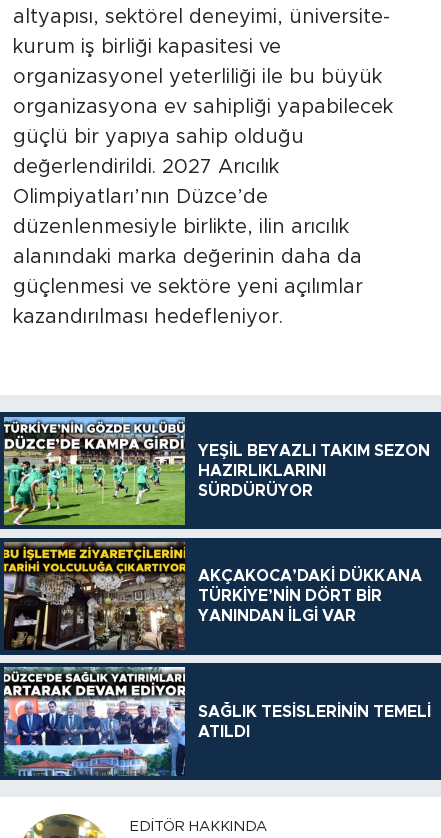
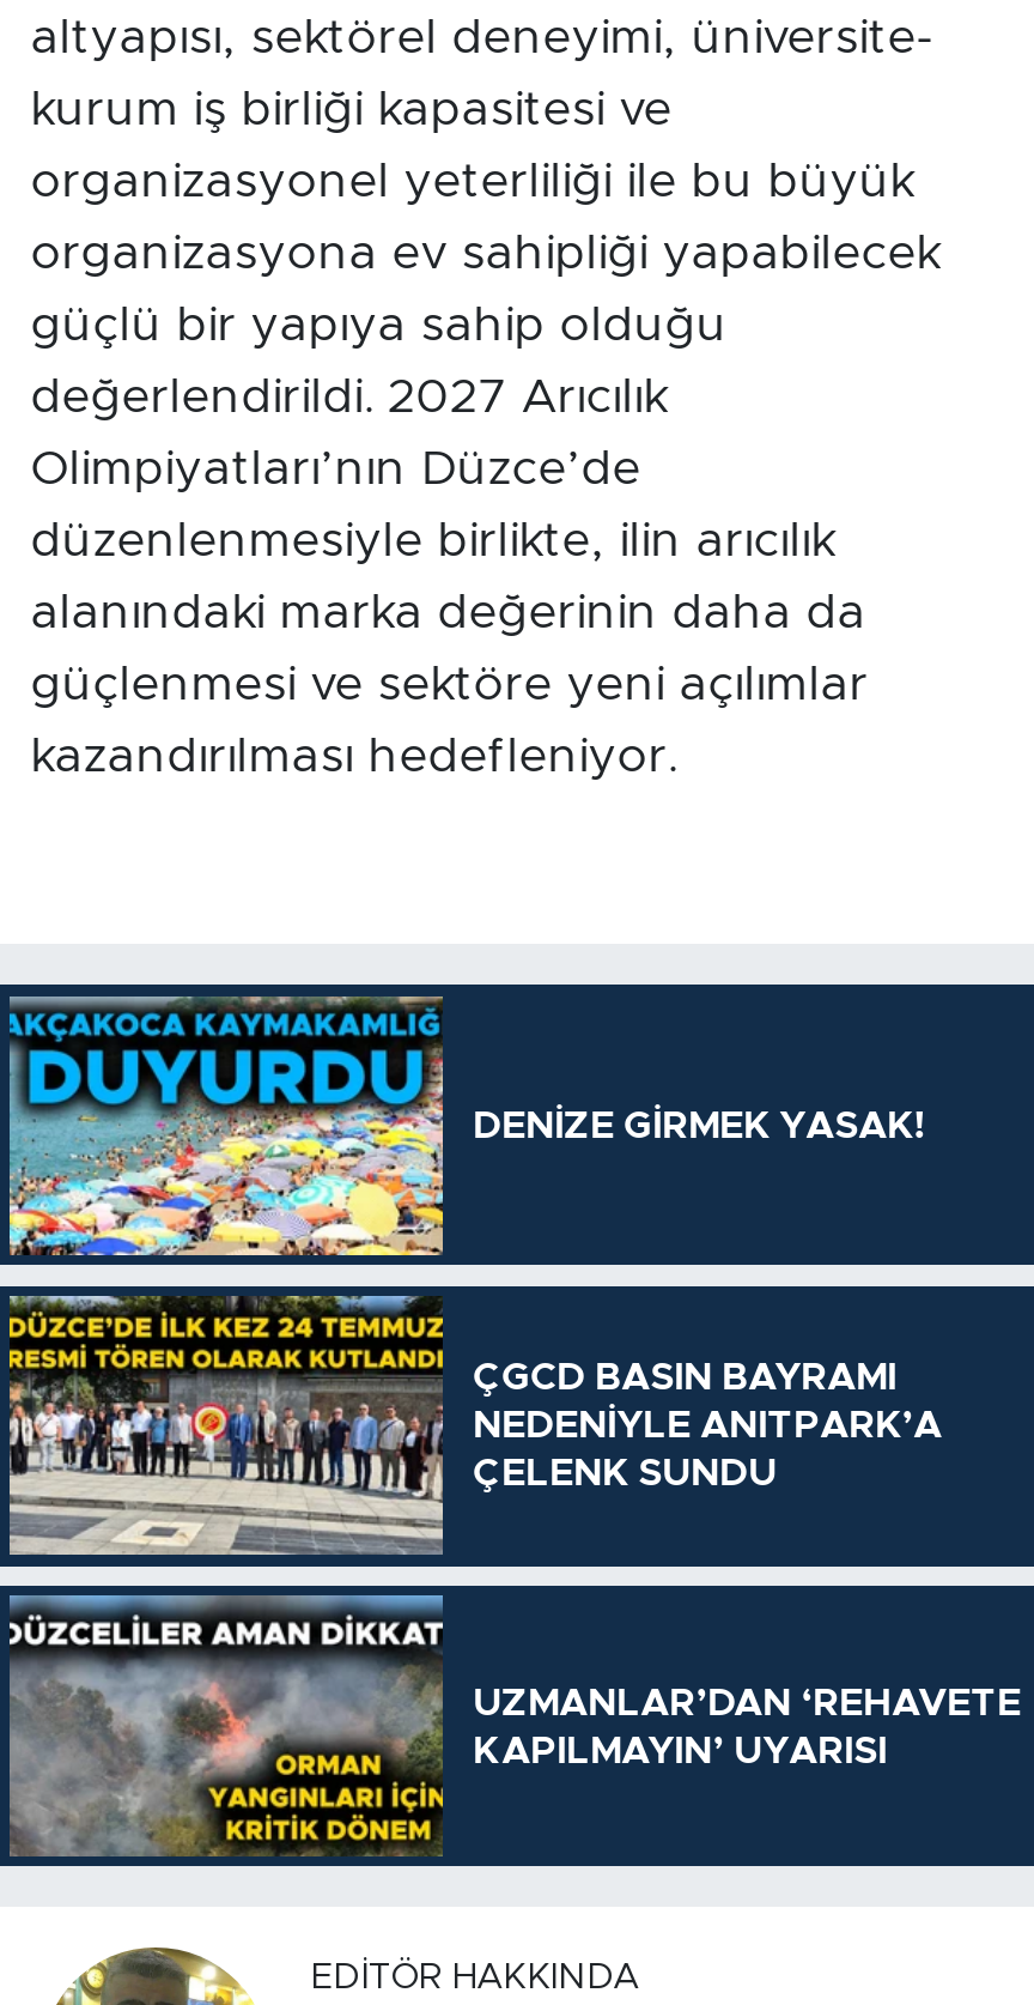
- [image]
- YEŞİL BEYAZLI TAKIM SEZON
- HAZIRLIKLARINI
- SÜRDÜRÜYOR
+ [image]
+ DENİZE GİRMEK YASAK!

- [image]
- AKÇAKOCA’DAKİ DÜKKANA
- TÜRKİYE’NİN DÖRT BİR
- YANINDAN İLGİ VAR
+ [image]
+ ÇGCD BASIN BAYRAMI
+ NEDENİYLE ANITPARK’A
+ ÇELENK SUNDU

- [image]
- SAĞLIK TESİSLERİNİN TEMELİ
- ATILDI
+ [image]
+ UZMANLAR’DAN ‘REHAVETE
+ KAPILMAYIN’ UYARISI
